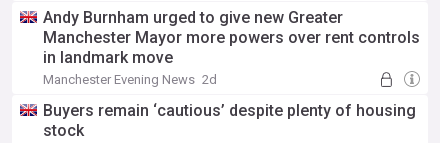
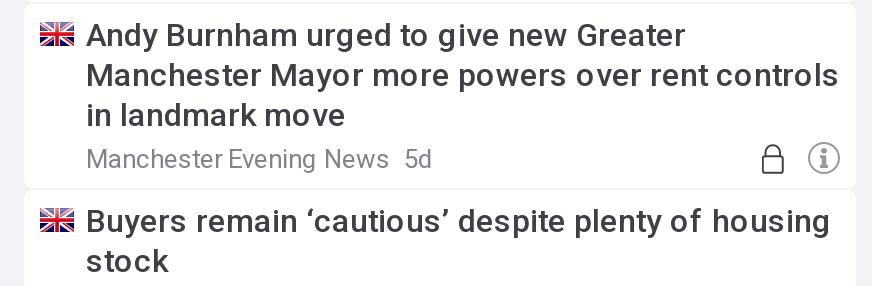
- Manchester Evening News 2d
+ Manchester Evening News 5d
